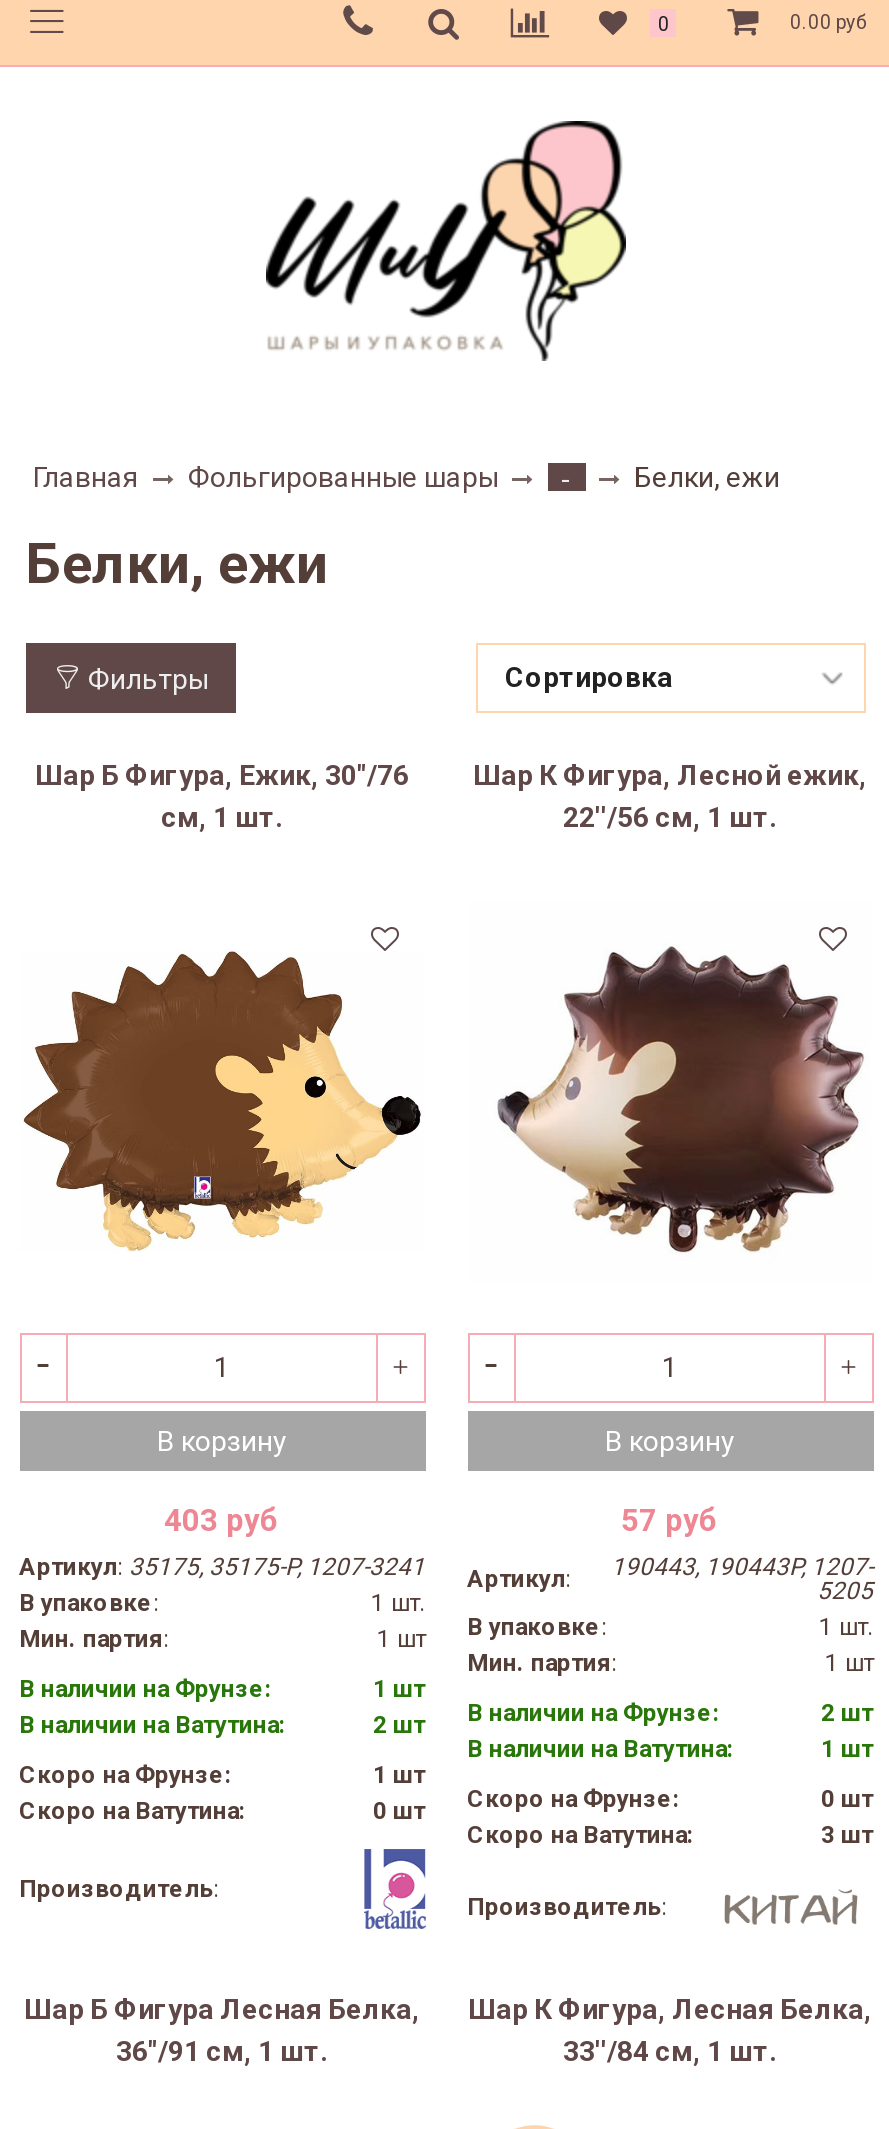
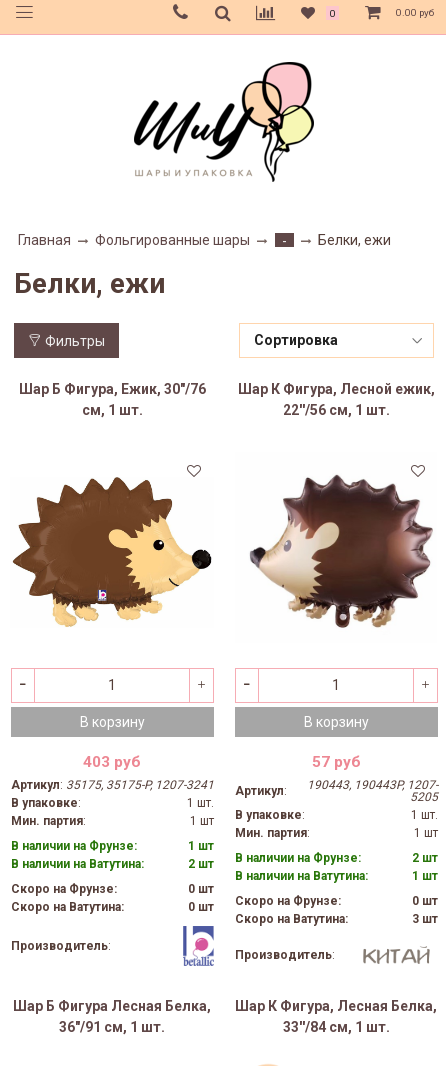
- 1 шт
+ 0 шт
